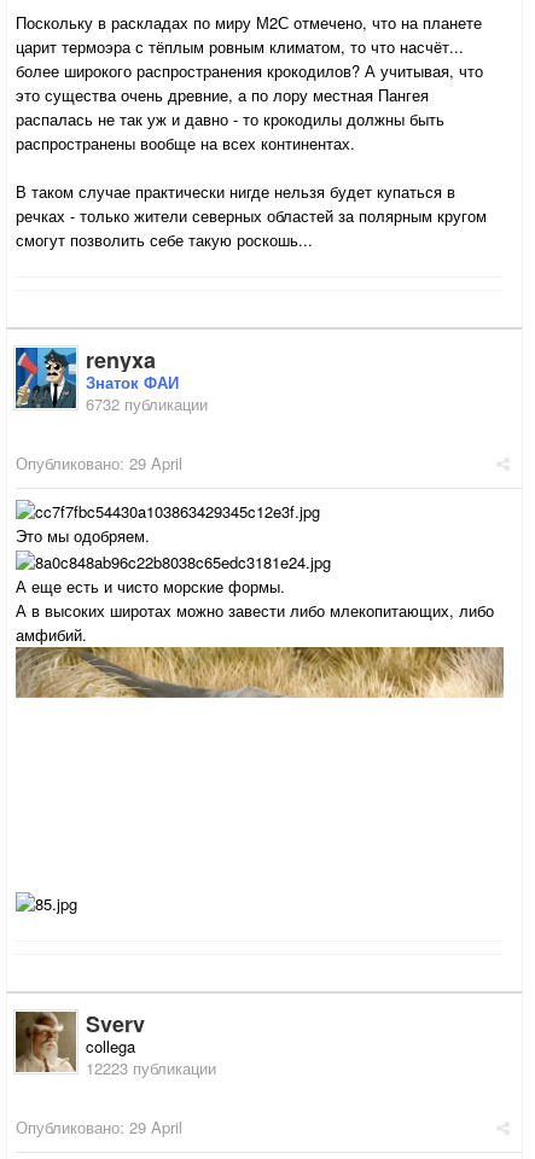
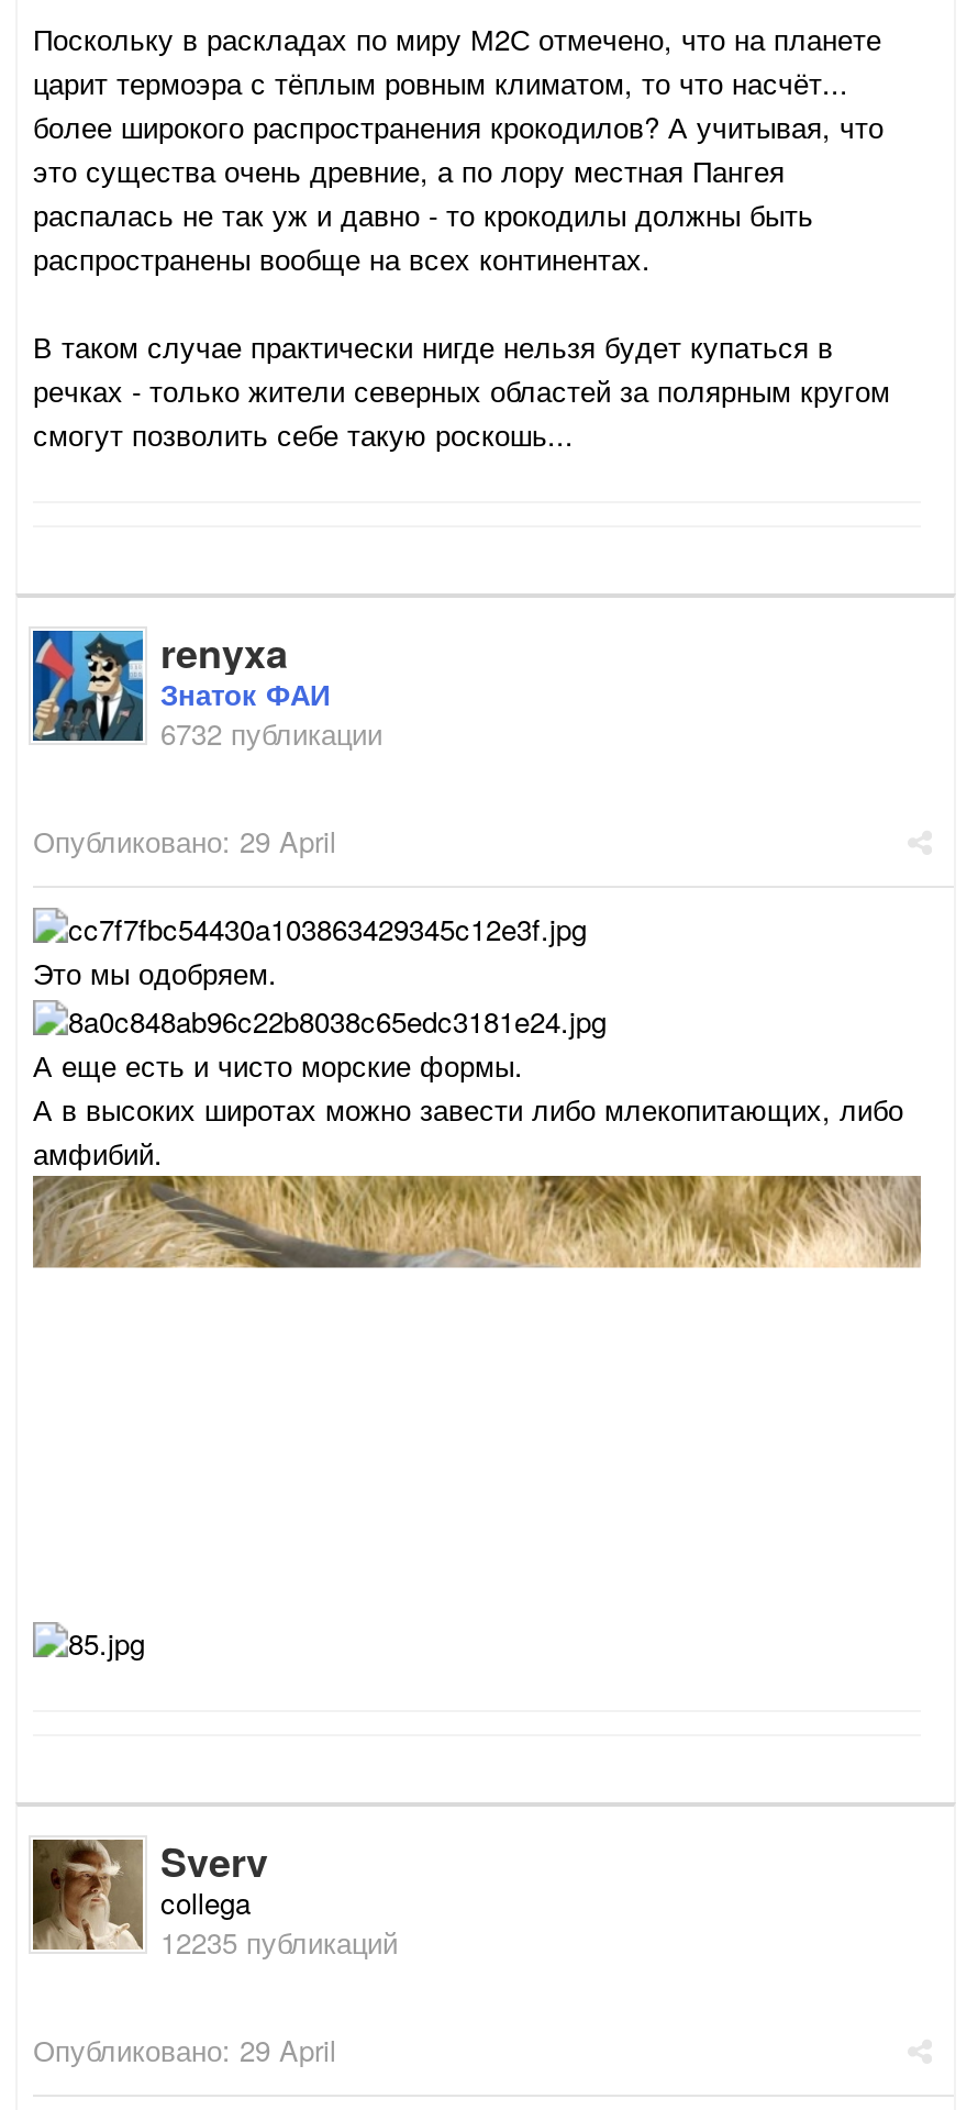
- 12223 публикации
+ 12235 публикаций
